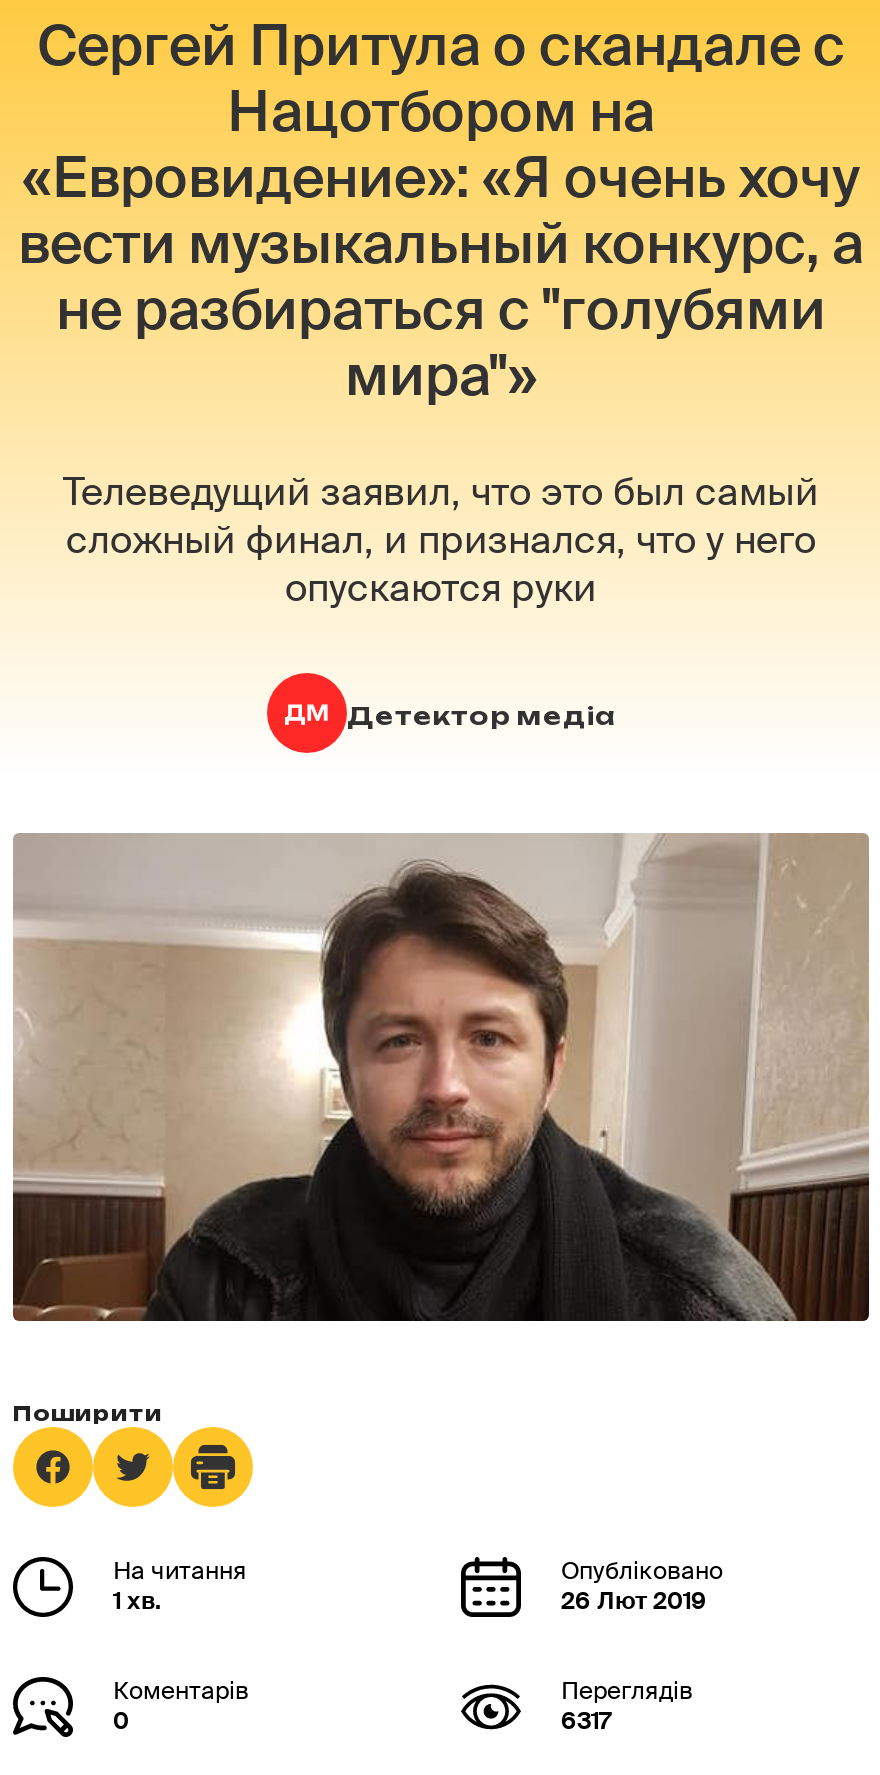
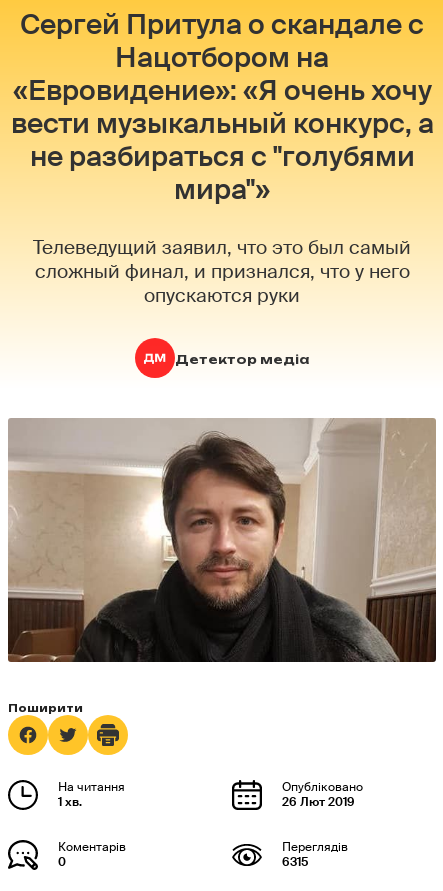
- 6317
+ 6315
